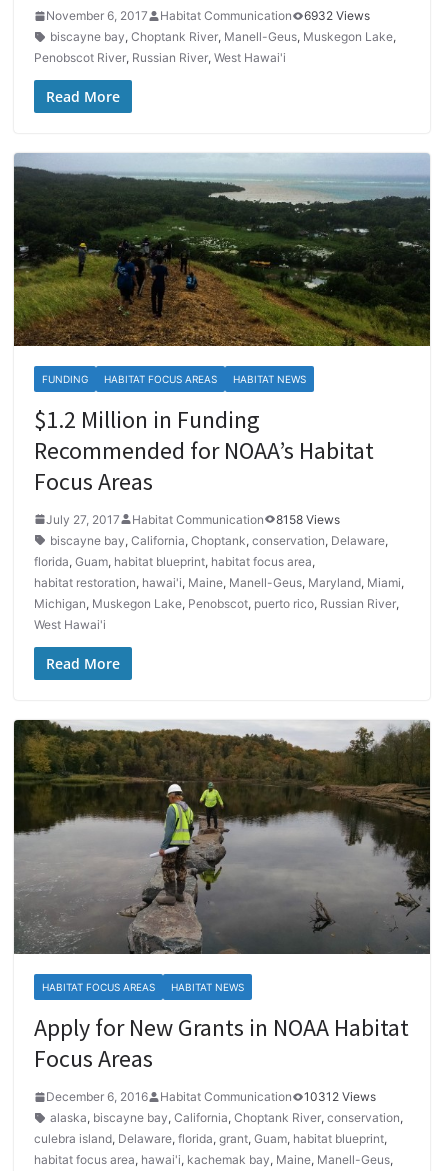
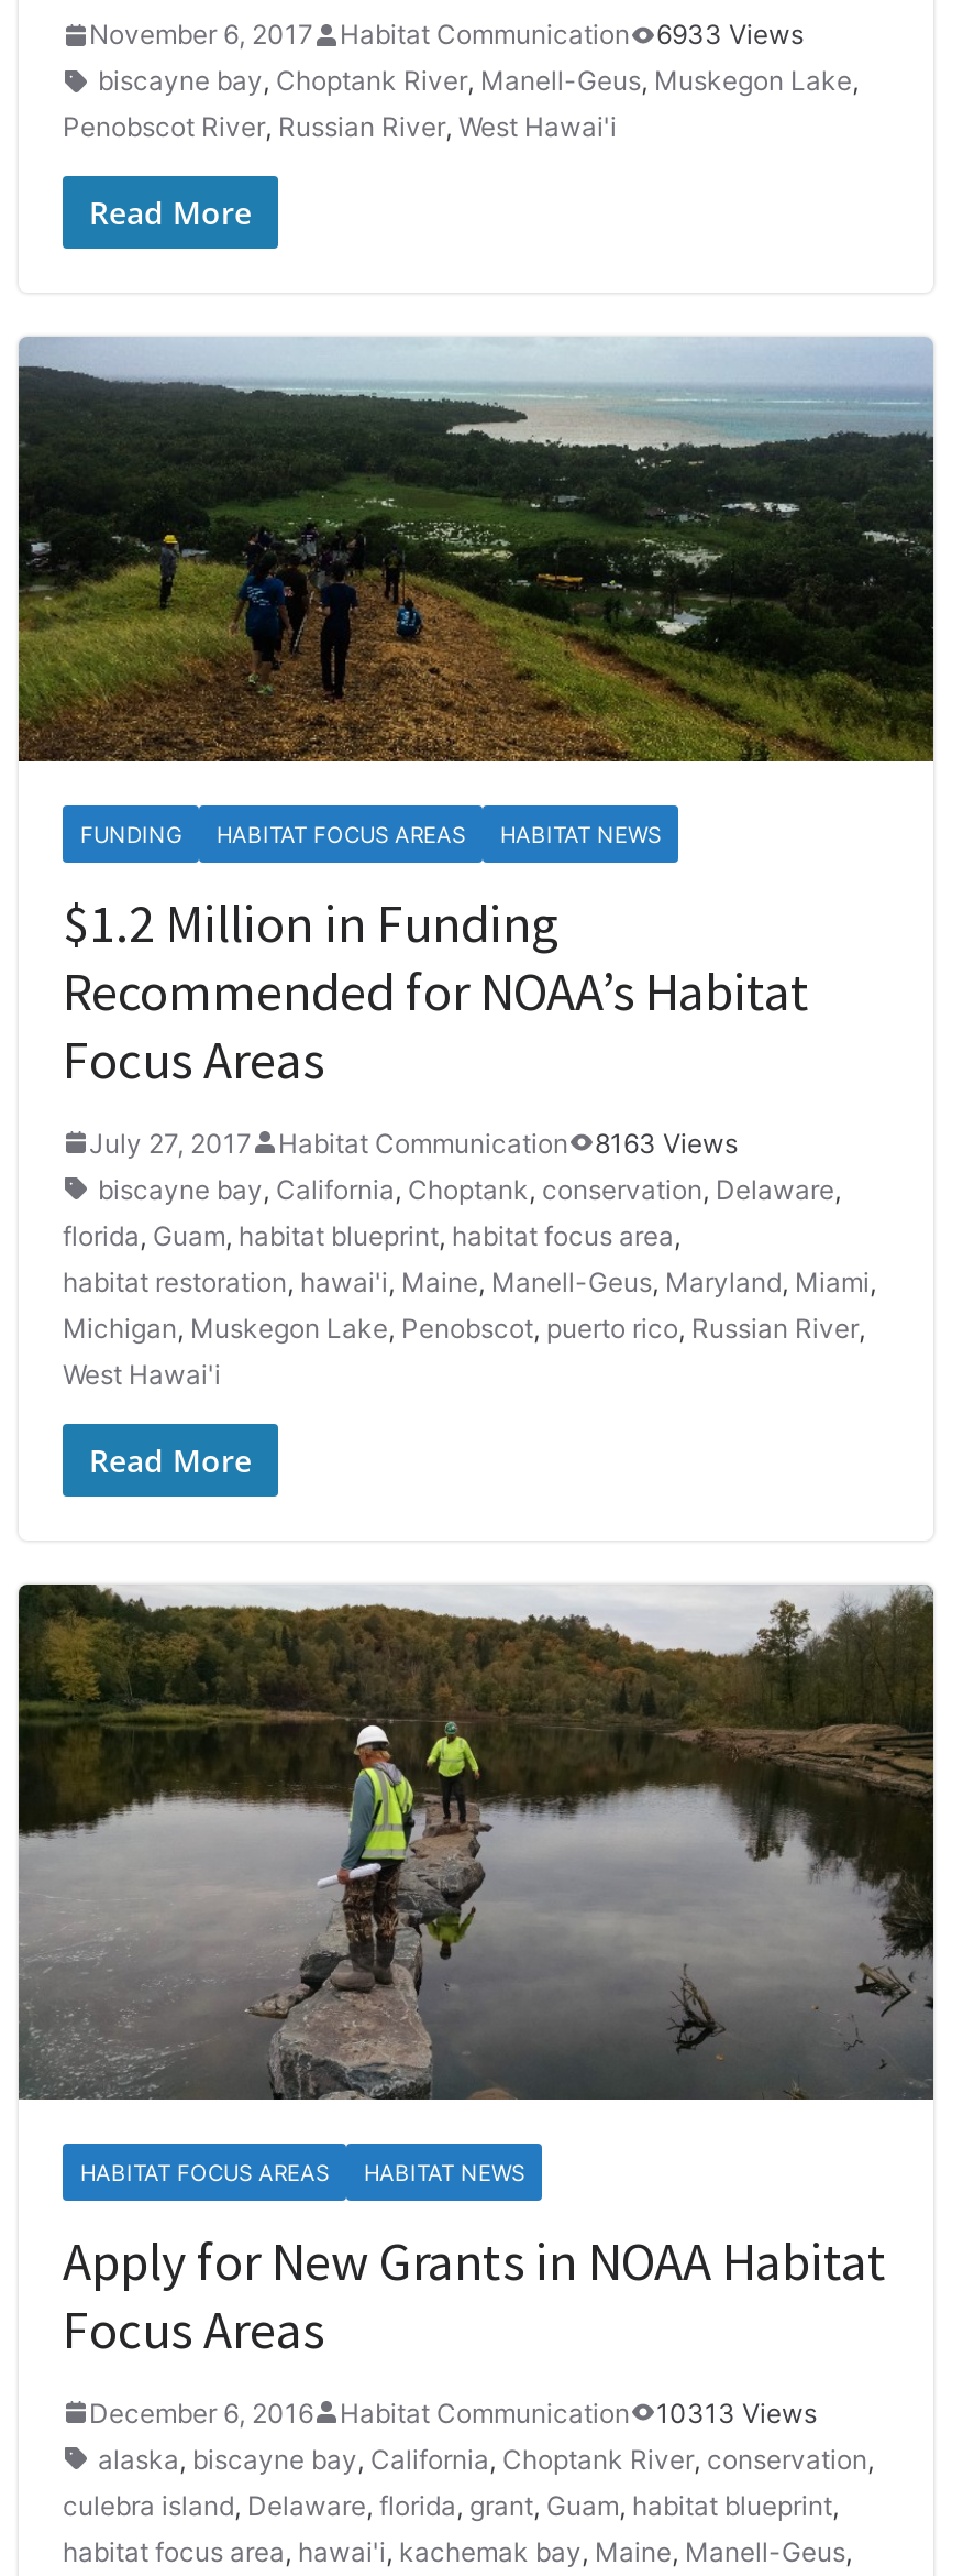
- November 6, 2017 Habitat Communication 6932 Views
+ November 6, 2017 Habitat Communication 6933 Views

- July 27, 2017 Habitat Communication 8158 Views
+ July 27, 2017 Habitat Communication 8163 Views

- December 6, 2016 Habitat Communication 10312 Views
+ December 6, 2016 Habitat Communication 10313 Views
